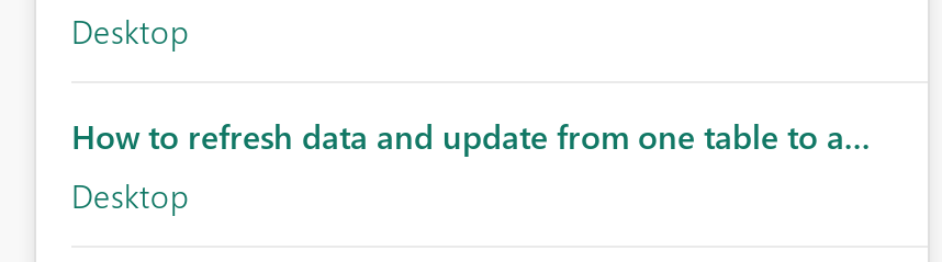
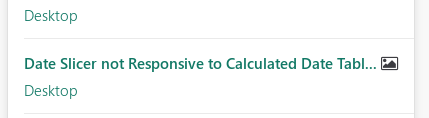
- How to refresh data and update from one table to a...
+ Date Slicer not Responsive to Calculated Date Tabl...
